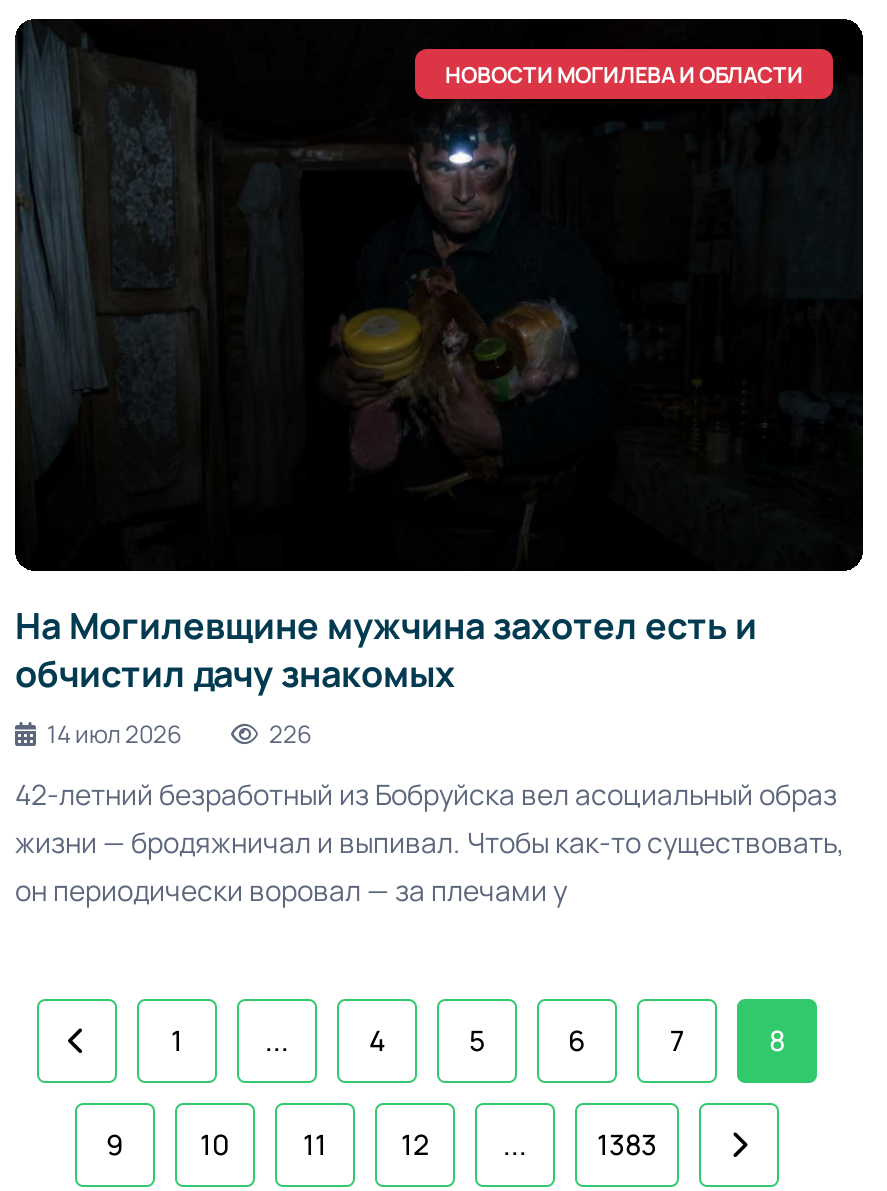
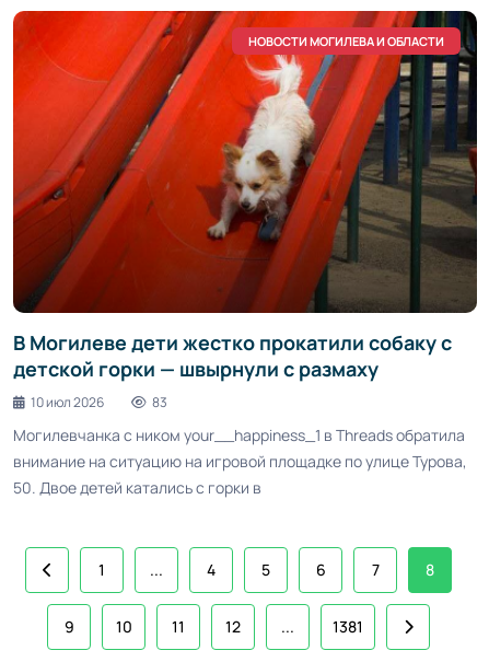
- [image]
- На Могилевщине мужчина захотел есть и
- обчистил дачу знакомых
- 14 июл 2026
- 226
+ [image]
+ В Могилеве дети жестко прокатили собаку с
+ детской горки — швырнули с размаху
+ 10 июл 2026
+ 83

- 42-летний безработный из Бобруйска вел асоциальный образ
- жизни — бродяжничал и выпивал. Чтобы как-то существовать,
- он периодически воровал — за плечами у
+ Могилевчанка с ником your__happiness_1 в Threads обратила
+ внимание на ситуацию на игровой площадке по улице Турова,
+ 50. Двое детей катались с горки в

- 1383
+ 1381
